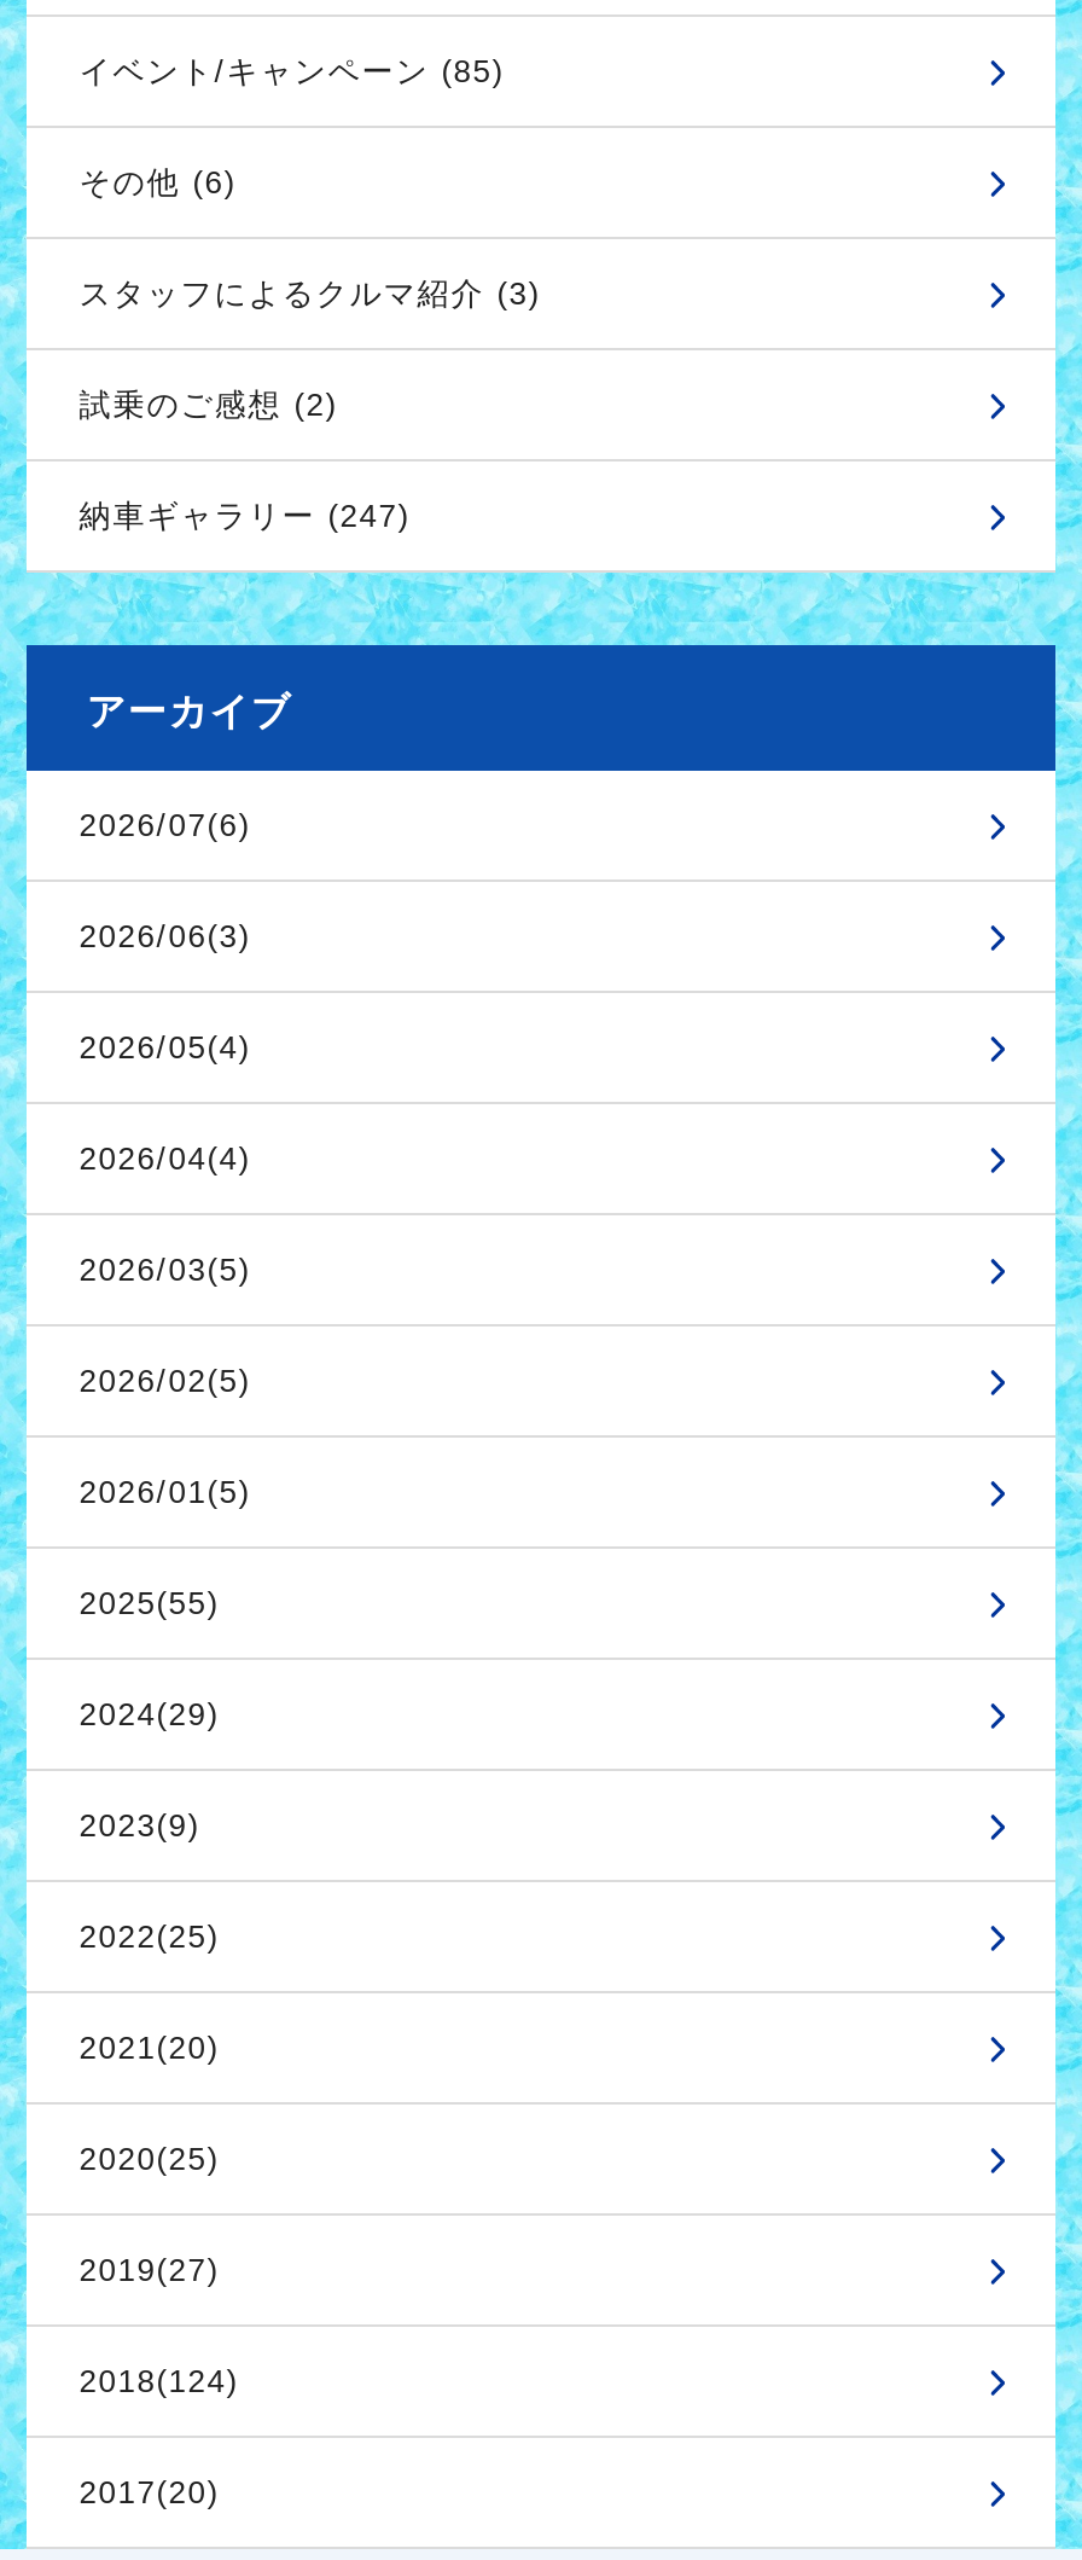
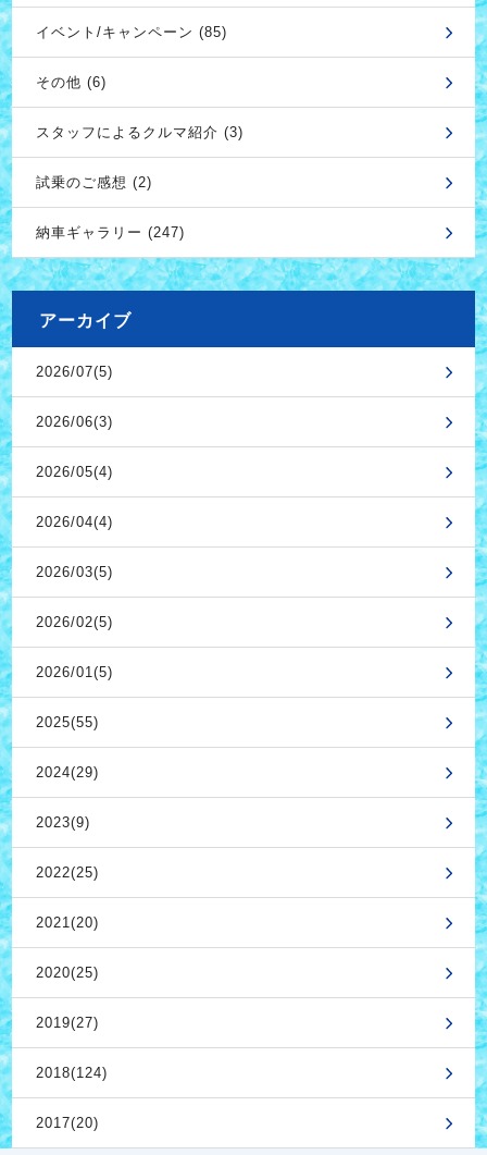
- 2026/07(6)
+ 2026/07(5)
